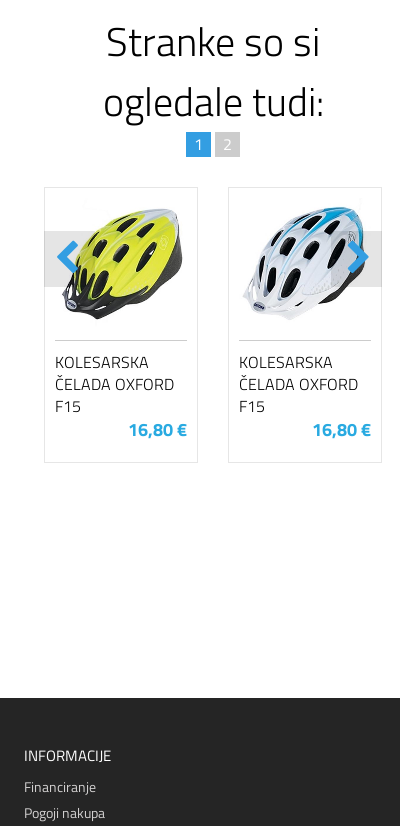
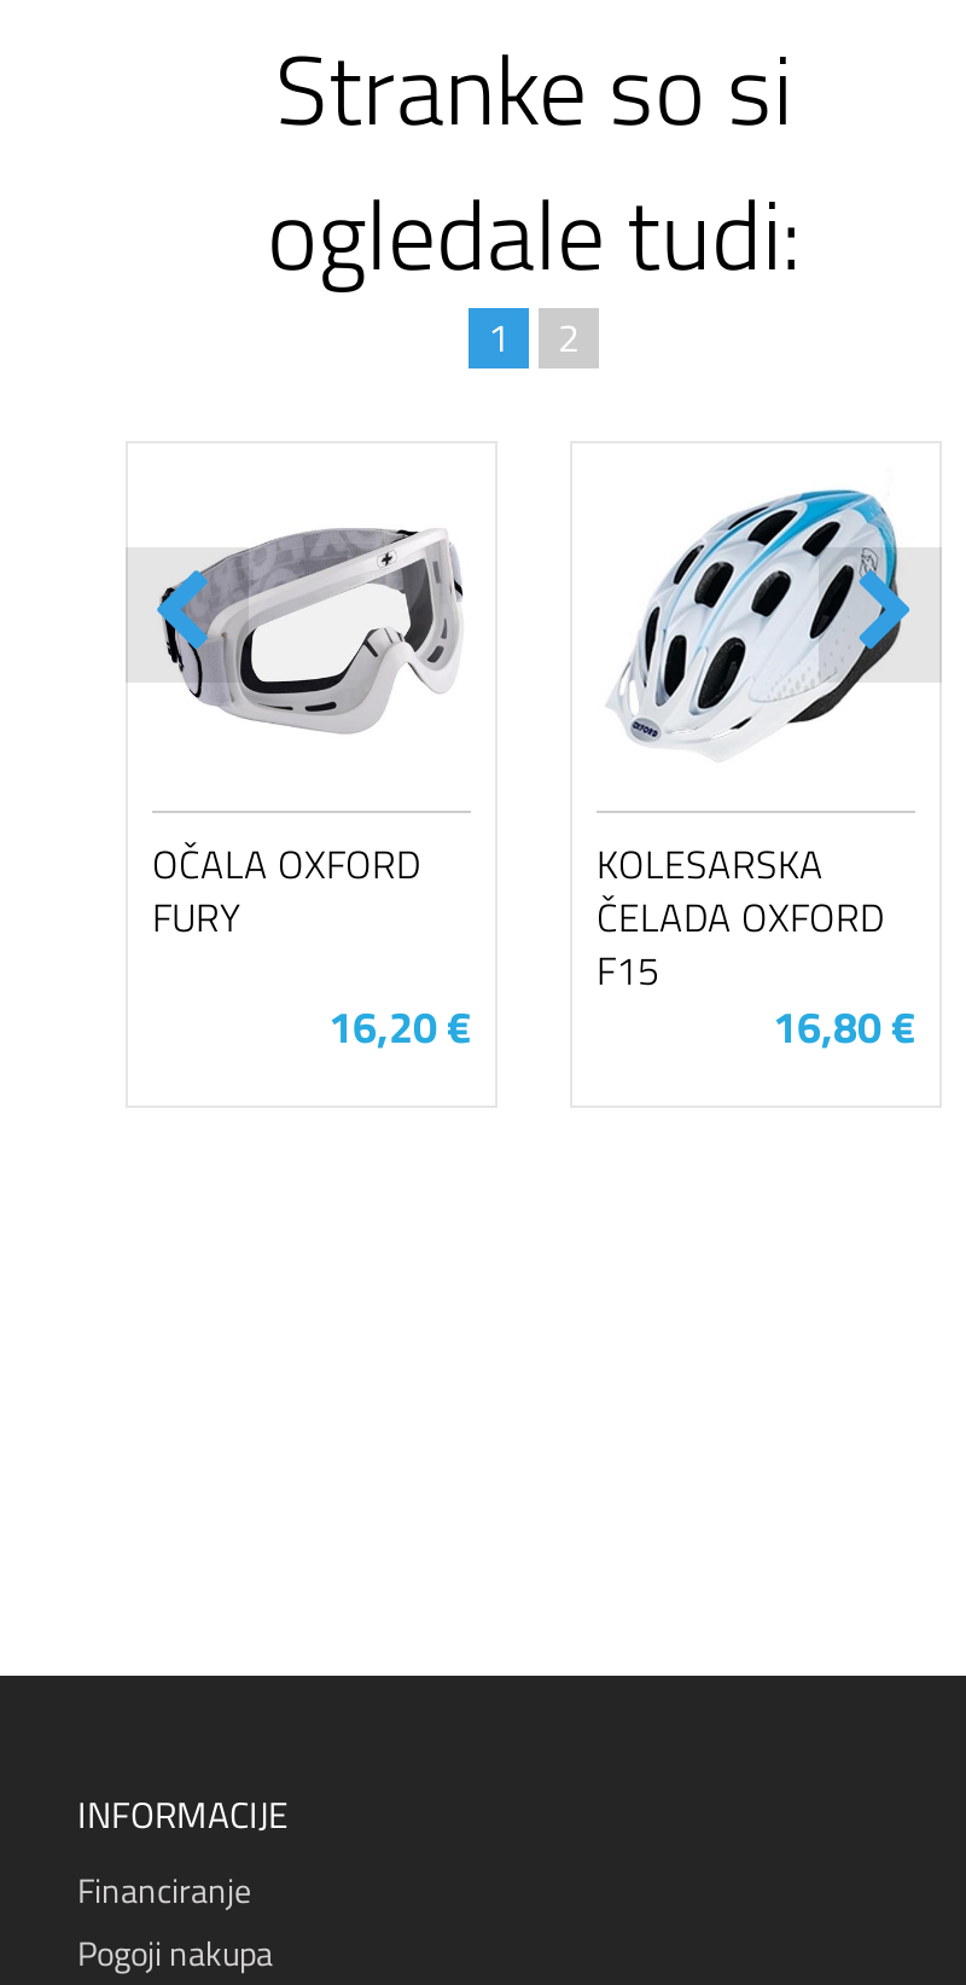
- [image]
- KOLESARSKA
- ČELADA OXFORD
- F15
- 16,80 €
+ [image]
+ OČALA OXFORD
+ FURY
+ 16,20 €
